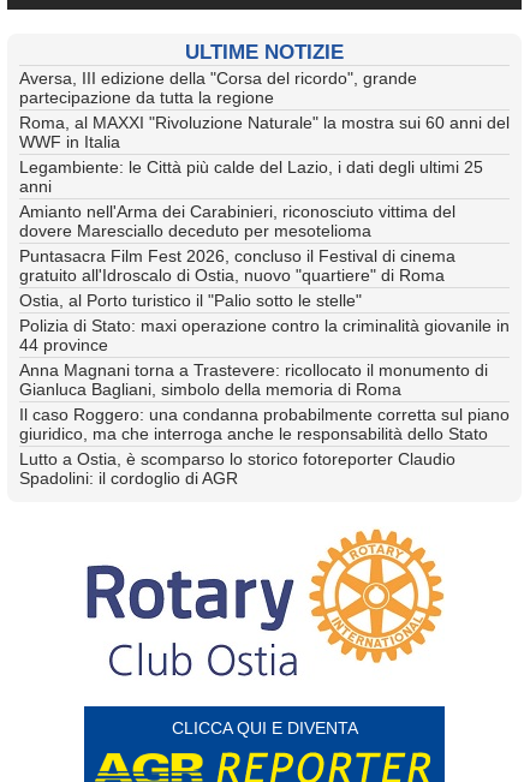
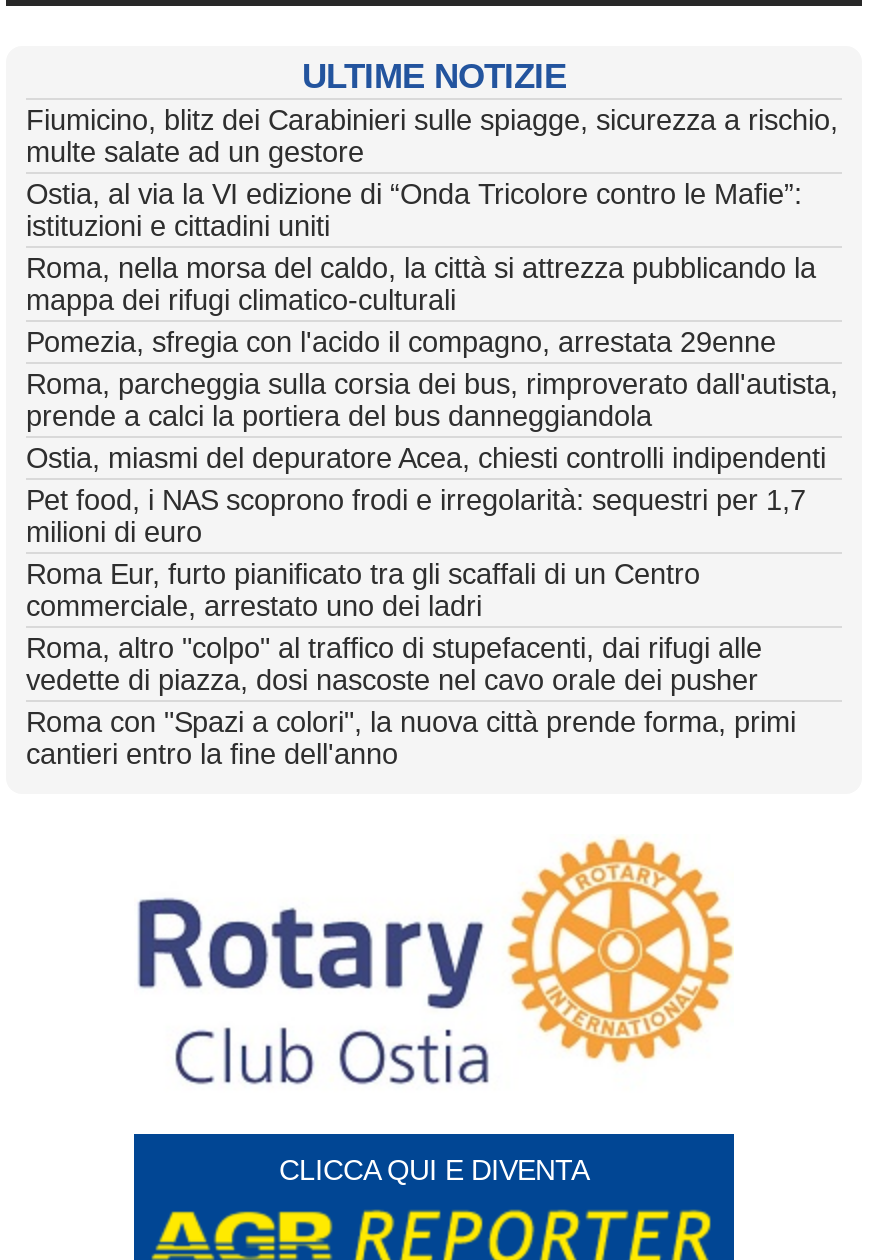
- Aversa, III edizione della "Corsa del ricordo", grande
- partecipazione da tutta la regione
- Roma, al MAXXI "Rivoluzione Naturale" la mostra sui 60 anni del
- WWF in Italia
- Legambiente: le Città più calde del Lazio, i dati degli ultimi 25
- anni
- Amianto nell'Arma dei Carabinieri, riconosciuto vittima del
- dovere Maresciallo deceduto per mesotelioma
- Puntasacra Film Fest 2026, concluso il Festival di cinema
- gratuito all'Idroscalo di Ostia, nuovo "quartiere" di Roma
- Ostia, al Porto turistico il "Palio sotto le stelle"
- Polizia di Stato: maxi operazione contro la criminalità giovanile in
- 44 province
- Anna Magnani torna a Trastevere: ricollocato il monumento di
- Gianluca Bagliani, simbolo della memoria di Roma
- Il caso Roggero: una condanna probabilmente corretta sul piano
- giuridico, ma che interroga anche le responsabilità dello Stato
- Lutto a Ostia, è scomparso lo storico fotoreporter Claudio
- Spadolini: il cordoglio di AGR
+ Fiumicino, blitz dei Carabinieri sulle spiagge, sicurezza a rischio,
+ multe salate ad un gestore
+ Ostia, al via la VI edizione di “Onda Tricolore contro le Mafie”:
+ istituzioni e cittadini uniti
+ Roma, nella morsa del caldo, la città si attrezza pubblicando la
+ mappa dei rifugi climatico-culturali
+ Pomezia, sfregia con l'acido il compagno, arrestata 29enne
+ Roma, parcheggia sulla corsia dei bus, rimproverato dall'autista,
+ prende a calci la portiera del bus danneggiandola
+ Ostia, miasmi del depuratore Acea, chiesti controlli indipendenti
+ Pet food, i NAS scoprono frodi e irregolarità: sequestri per 1,7
+ milioni di euro
+ Roma Eur, furto pianificato tra gli scaffali di un Centro
+ commerciale, arrestato uno dei ladri
+ Roma, altro "colpo" al traffico di stupefacenti, dai rifugi alle
+ vedette di piazza, dosi nascoste nel cavo orale dei pusher
+ Roma con "Spazi a colori", la nuova città prende forma, primi
+ cantieri entro la fine dell'anno
